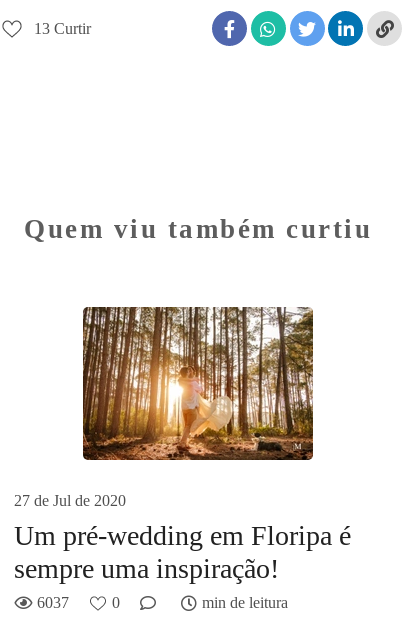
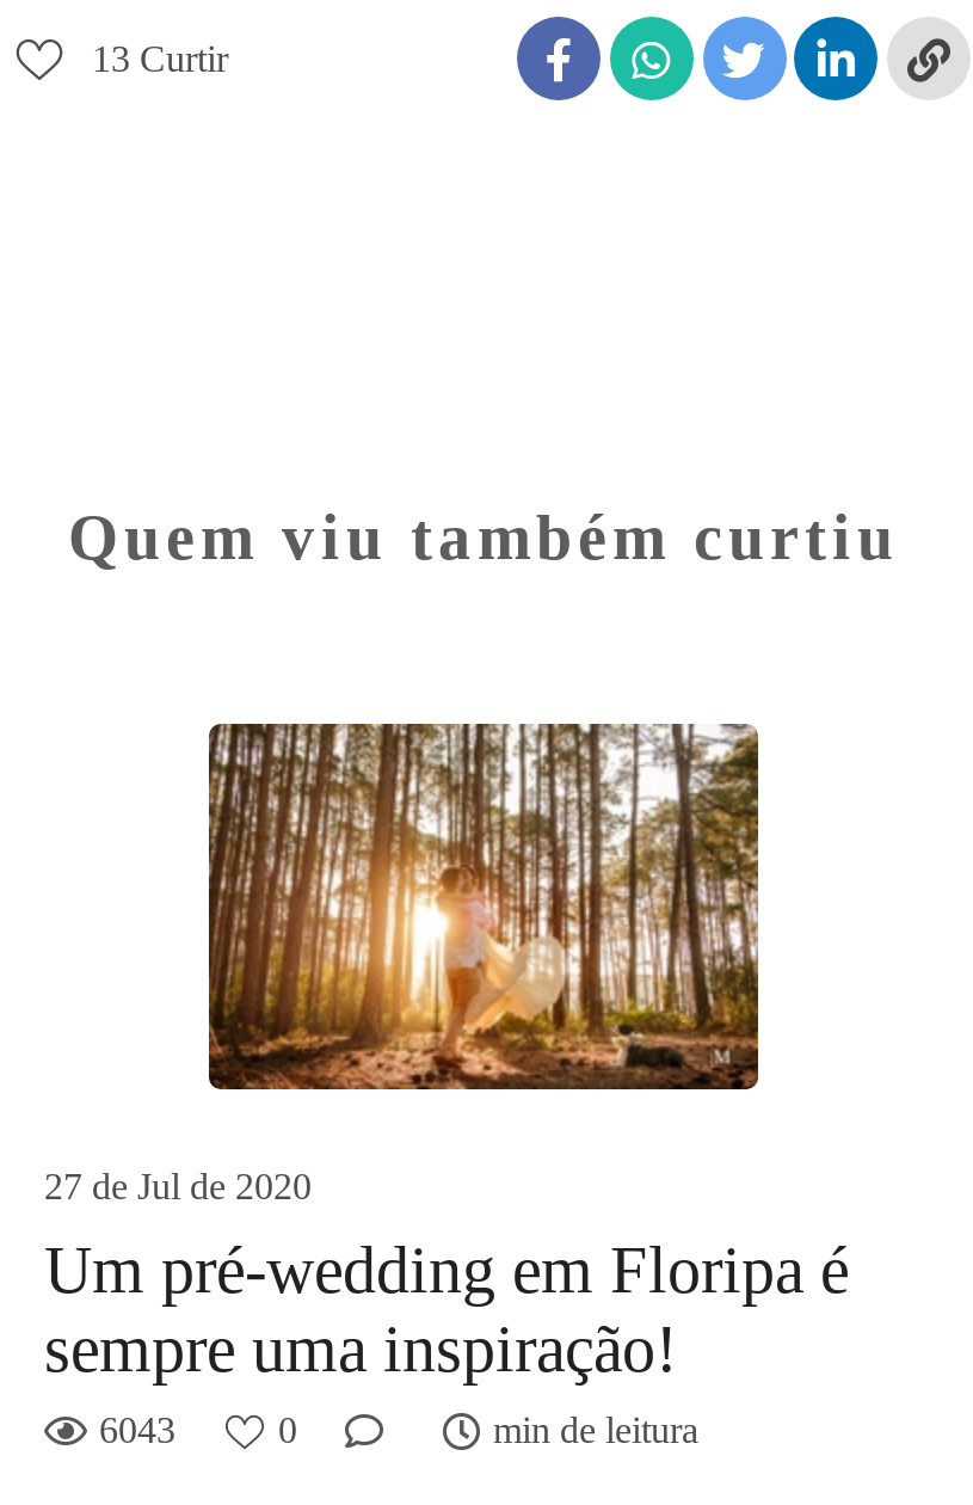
- 6037
+ 6043
